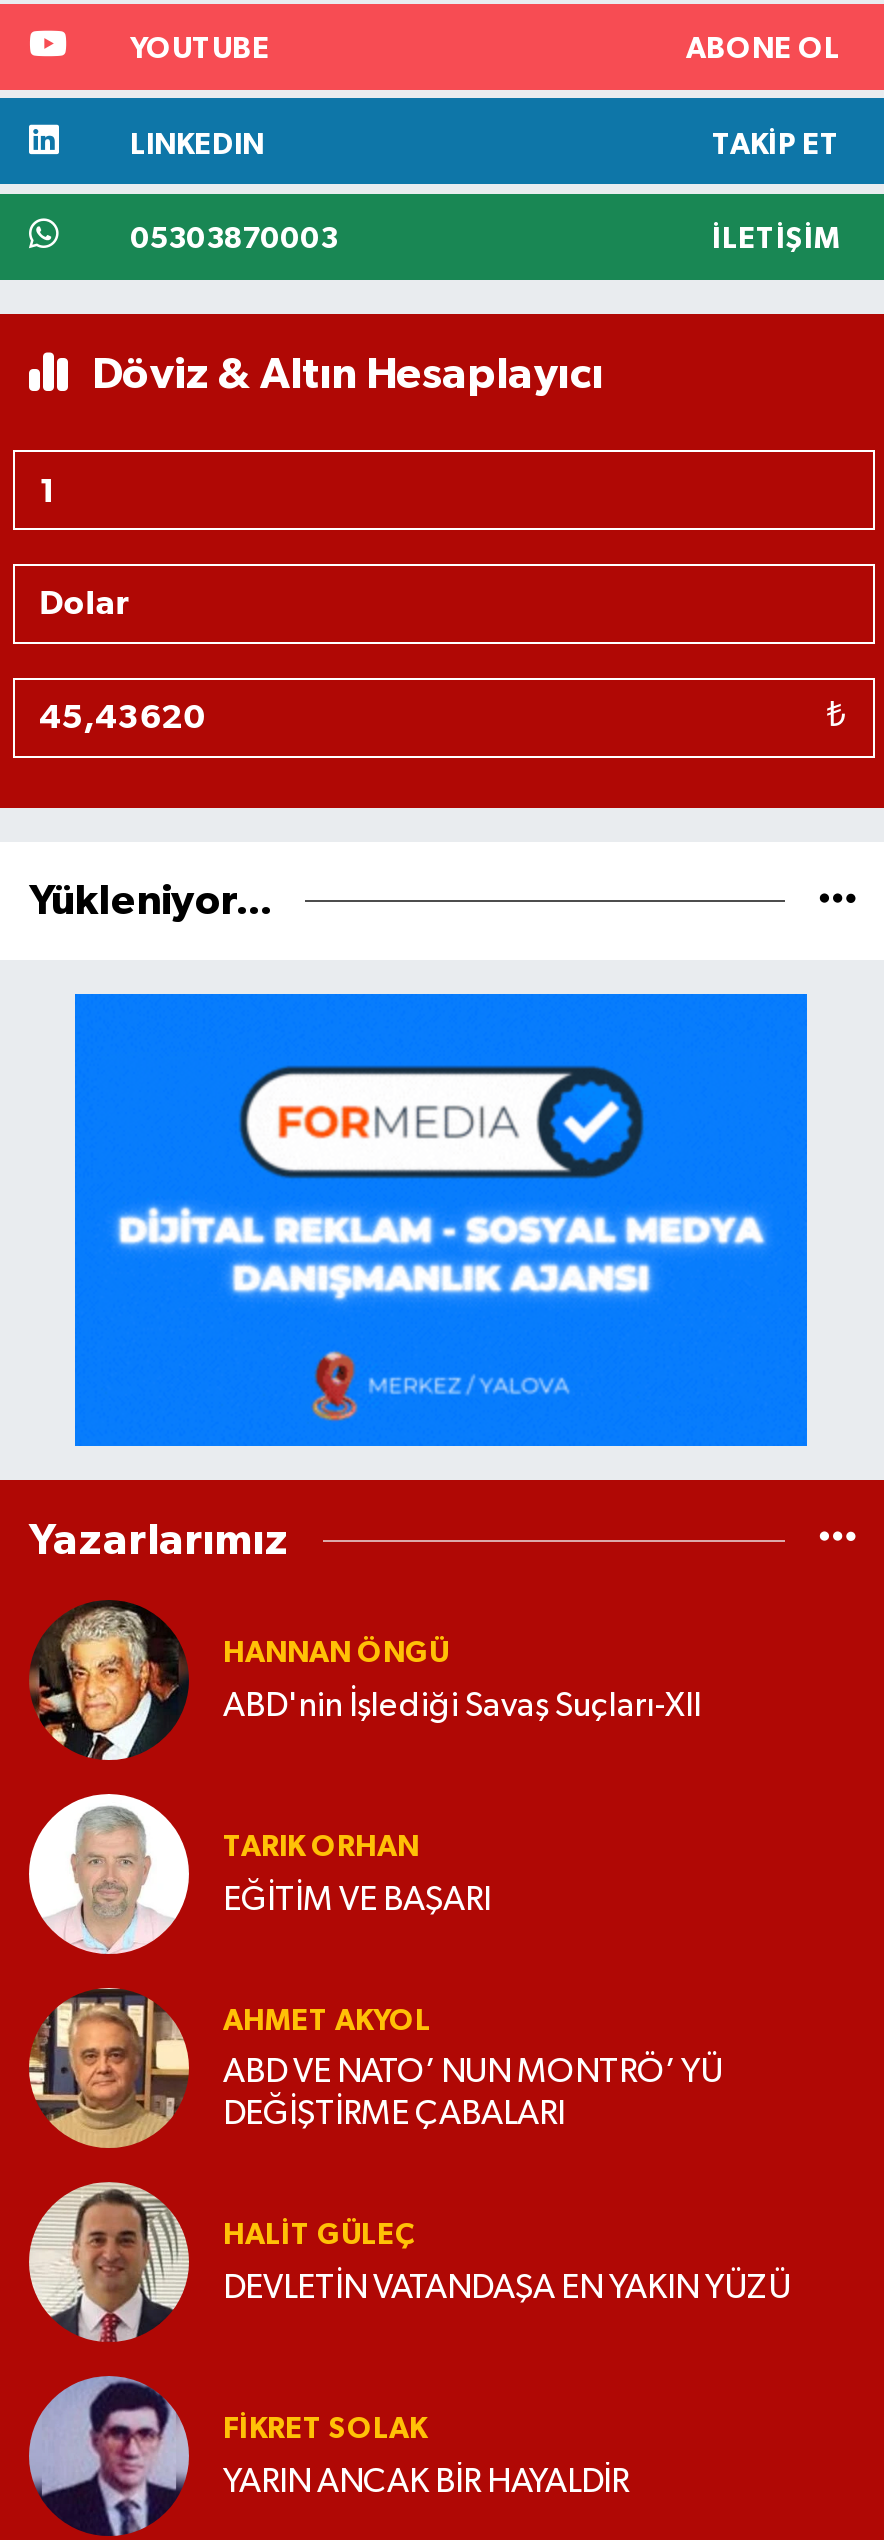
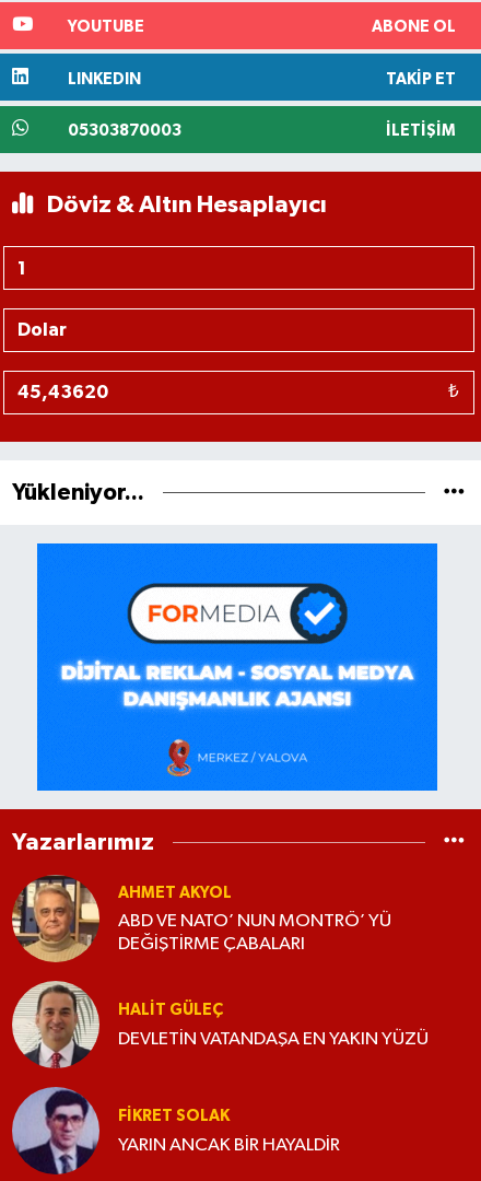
- [image]
- HANNAN ÖNGÜ
- ABD'nin İşlediği Savaş Suçları-XII

- [image]
- TARIK ORHAN
- EĞİTİM VE BAŞARI
